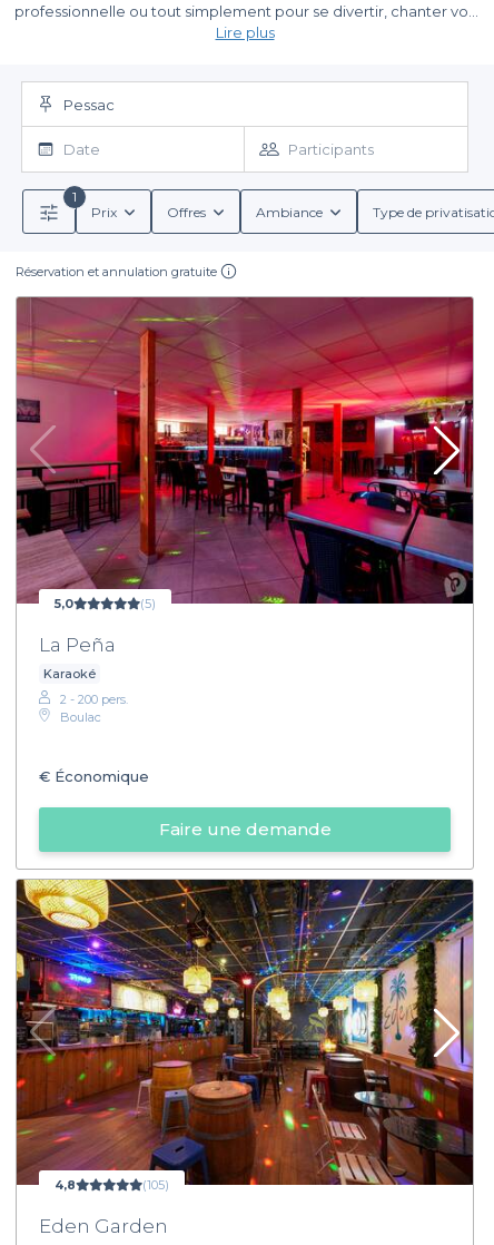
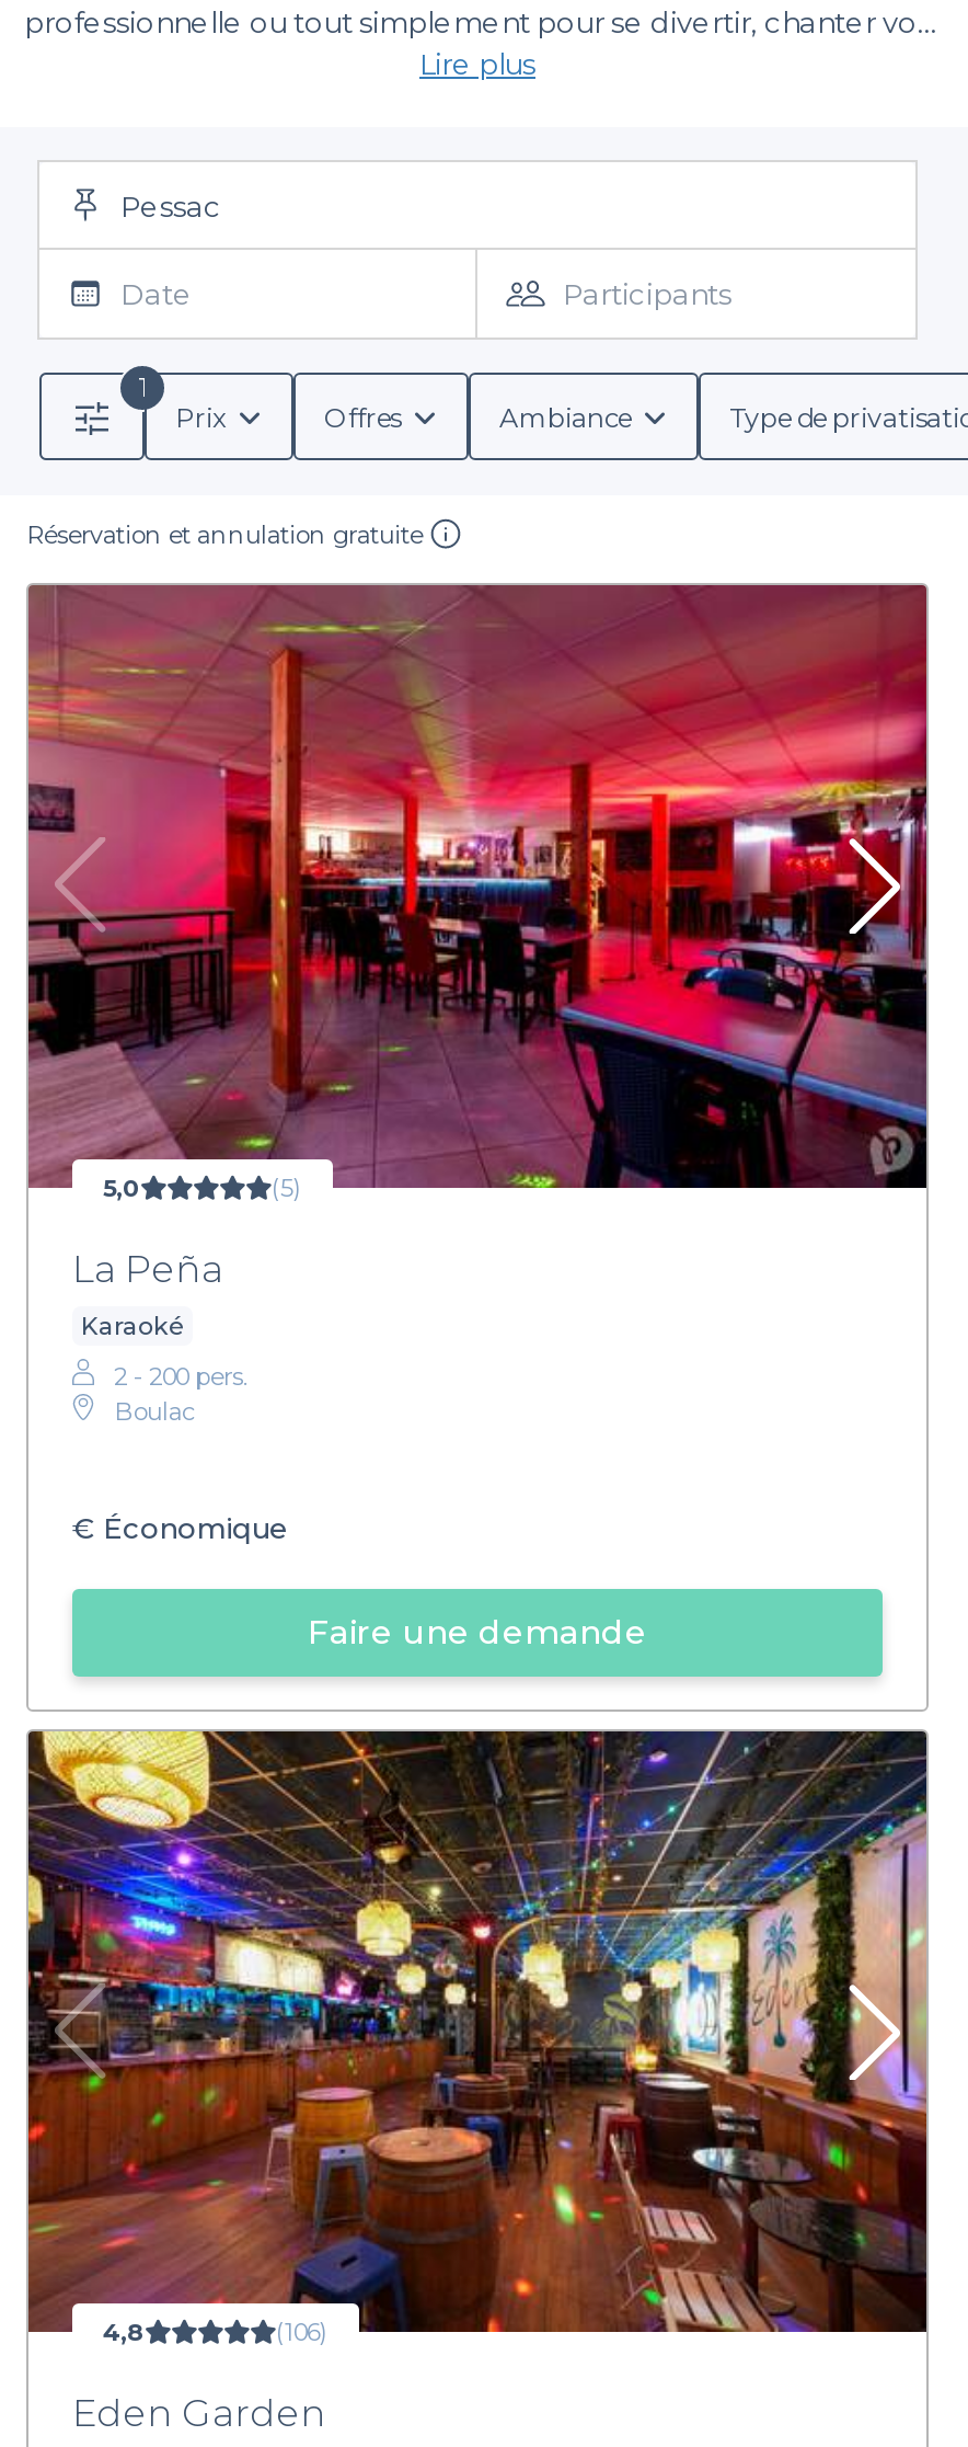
- (105)
+ (106)
